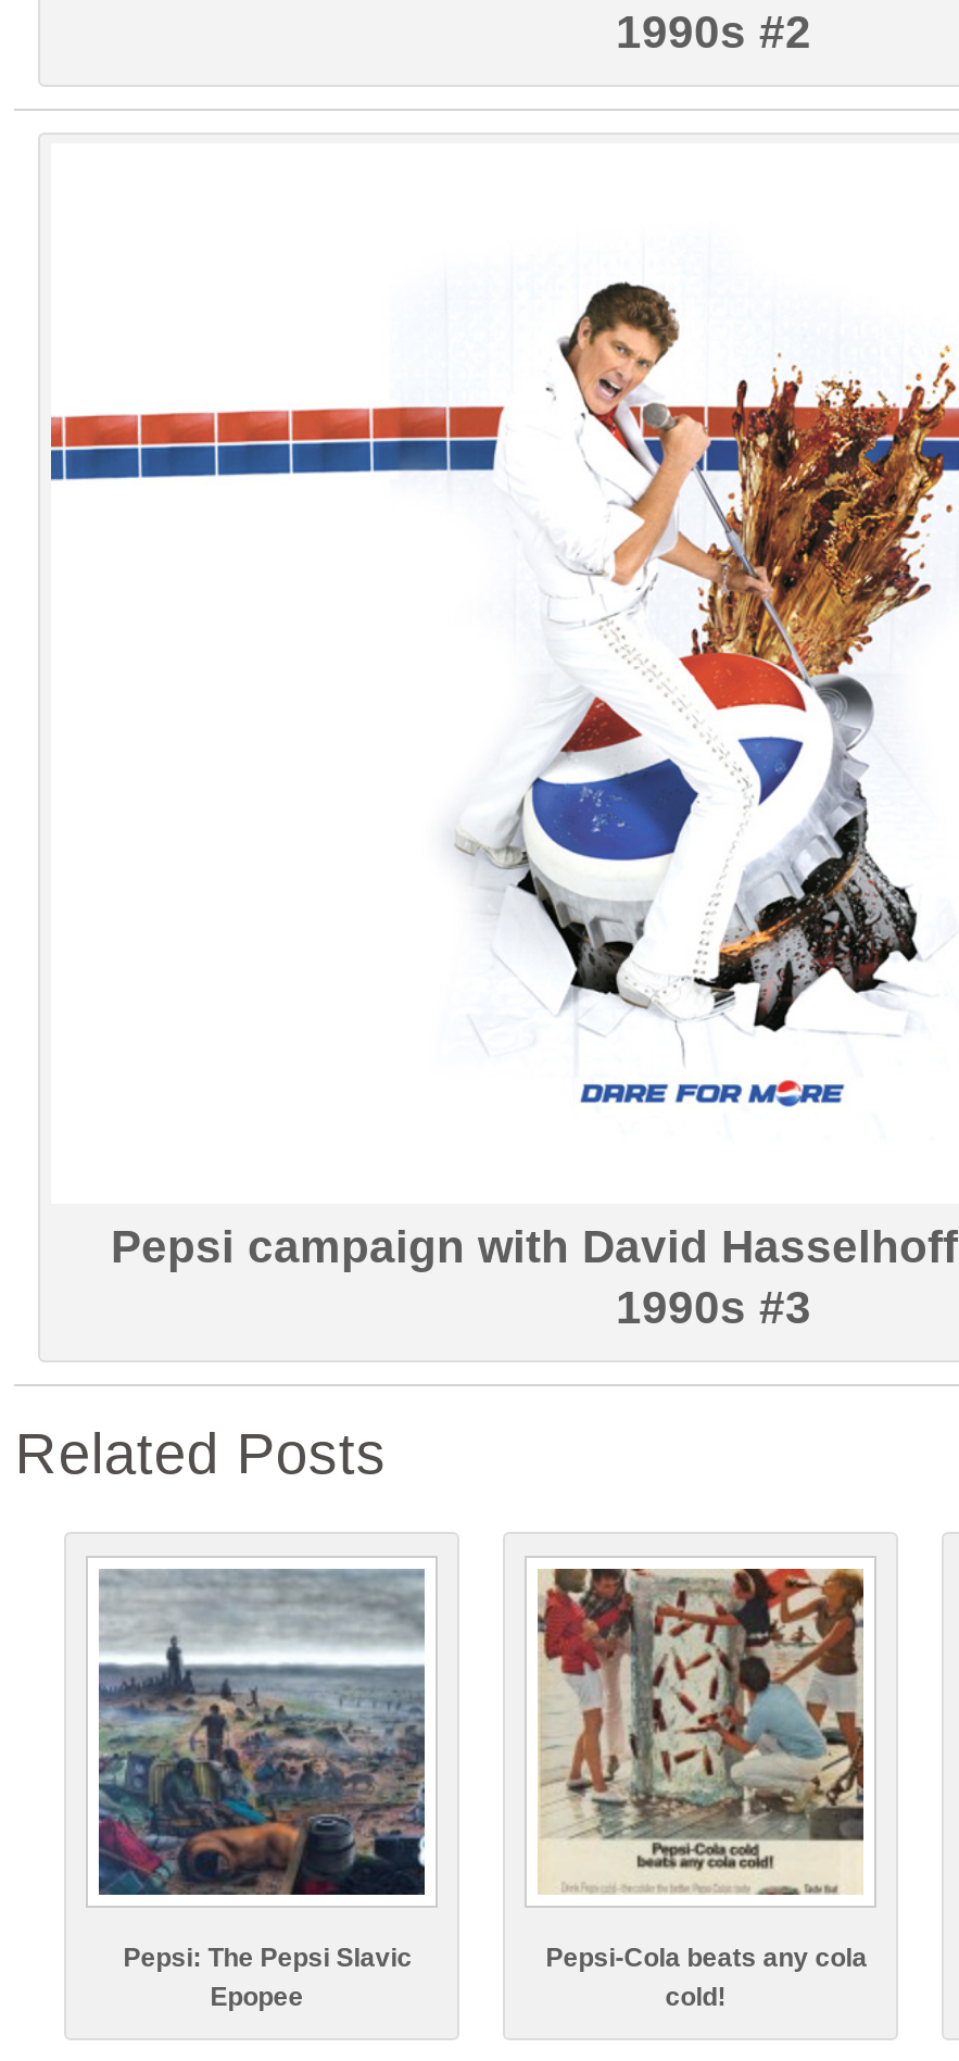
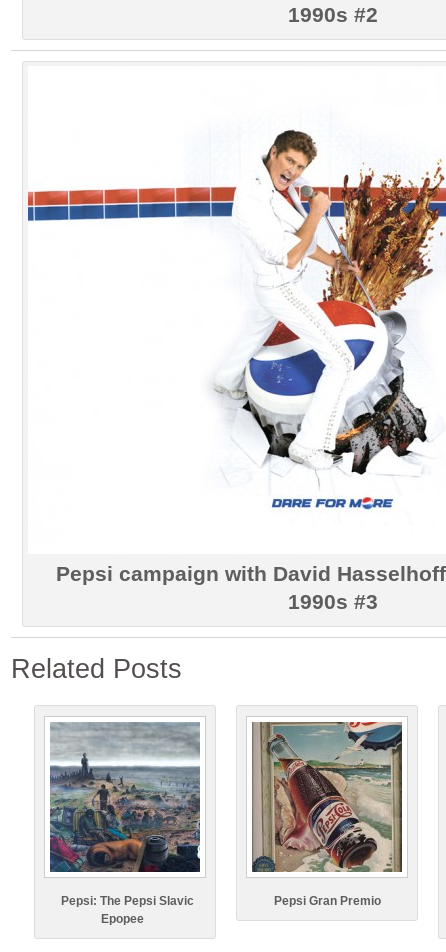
- [image]
- Pepsi-Cola beats any cola
- cold!
+ [image]
+ Pepsi Gran Premio
